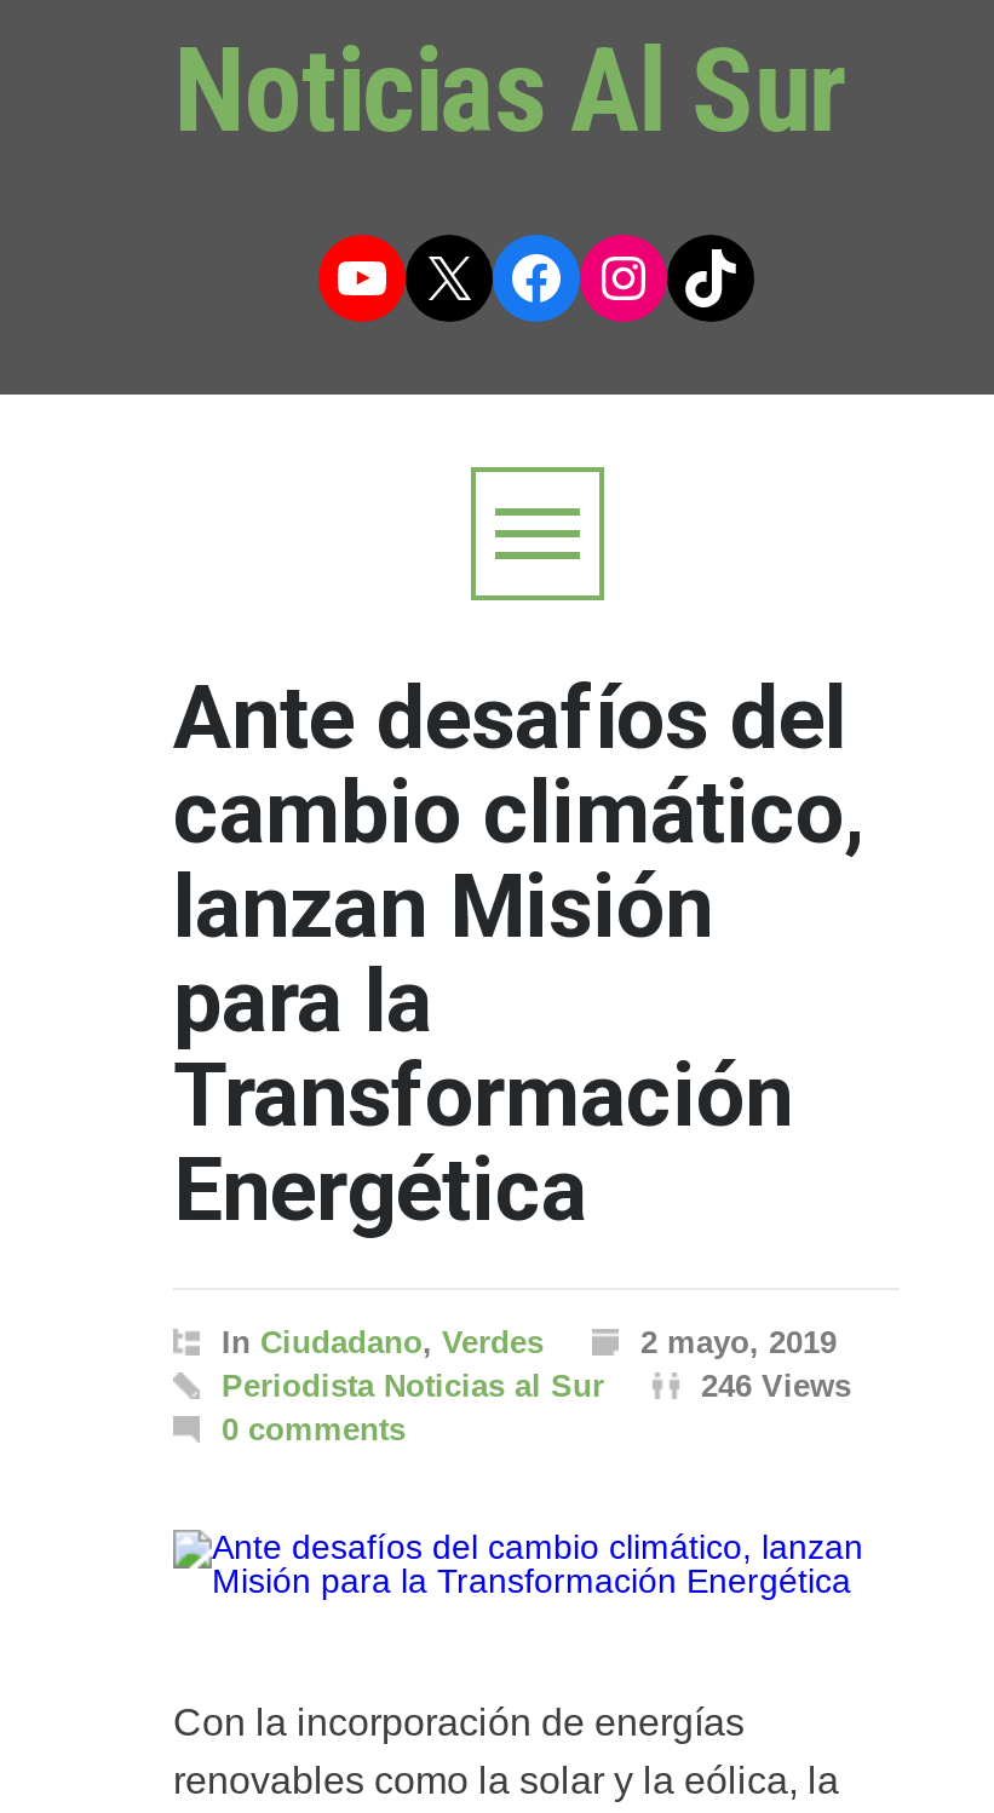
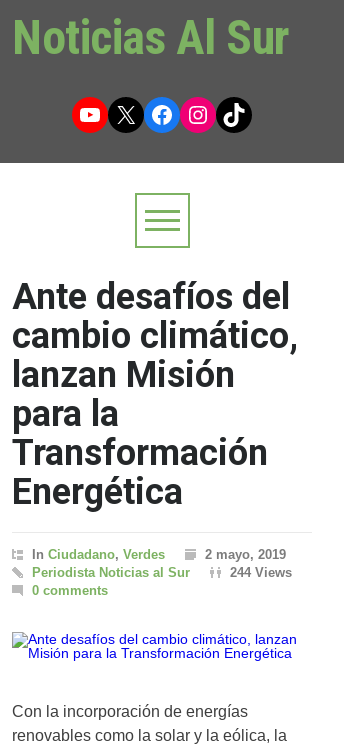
- 246 Views
+ 244 Views
